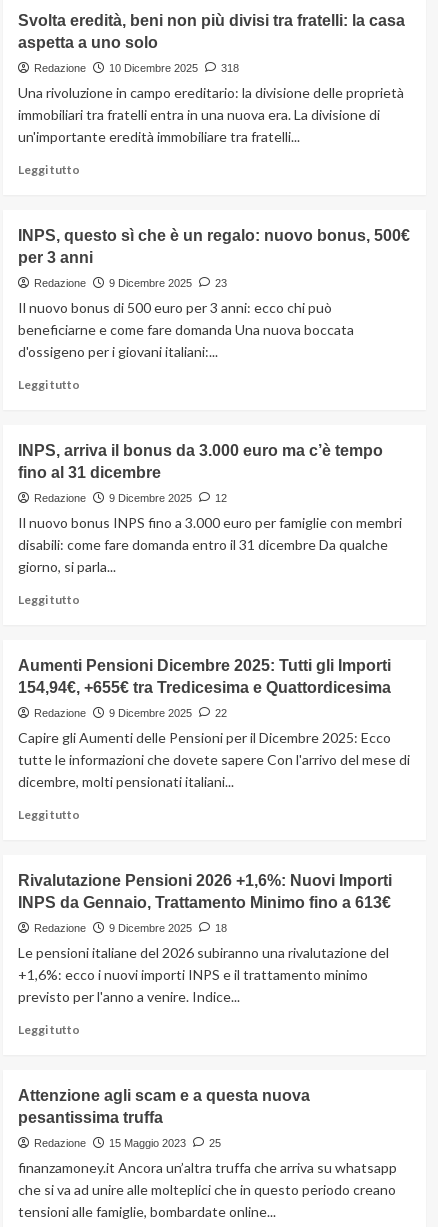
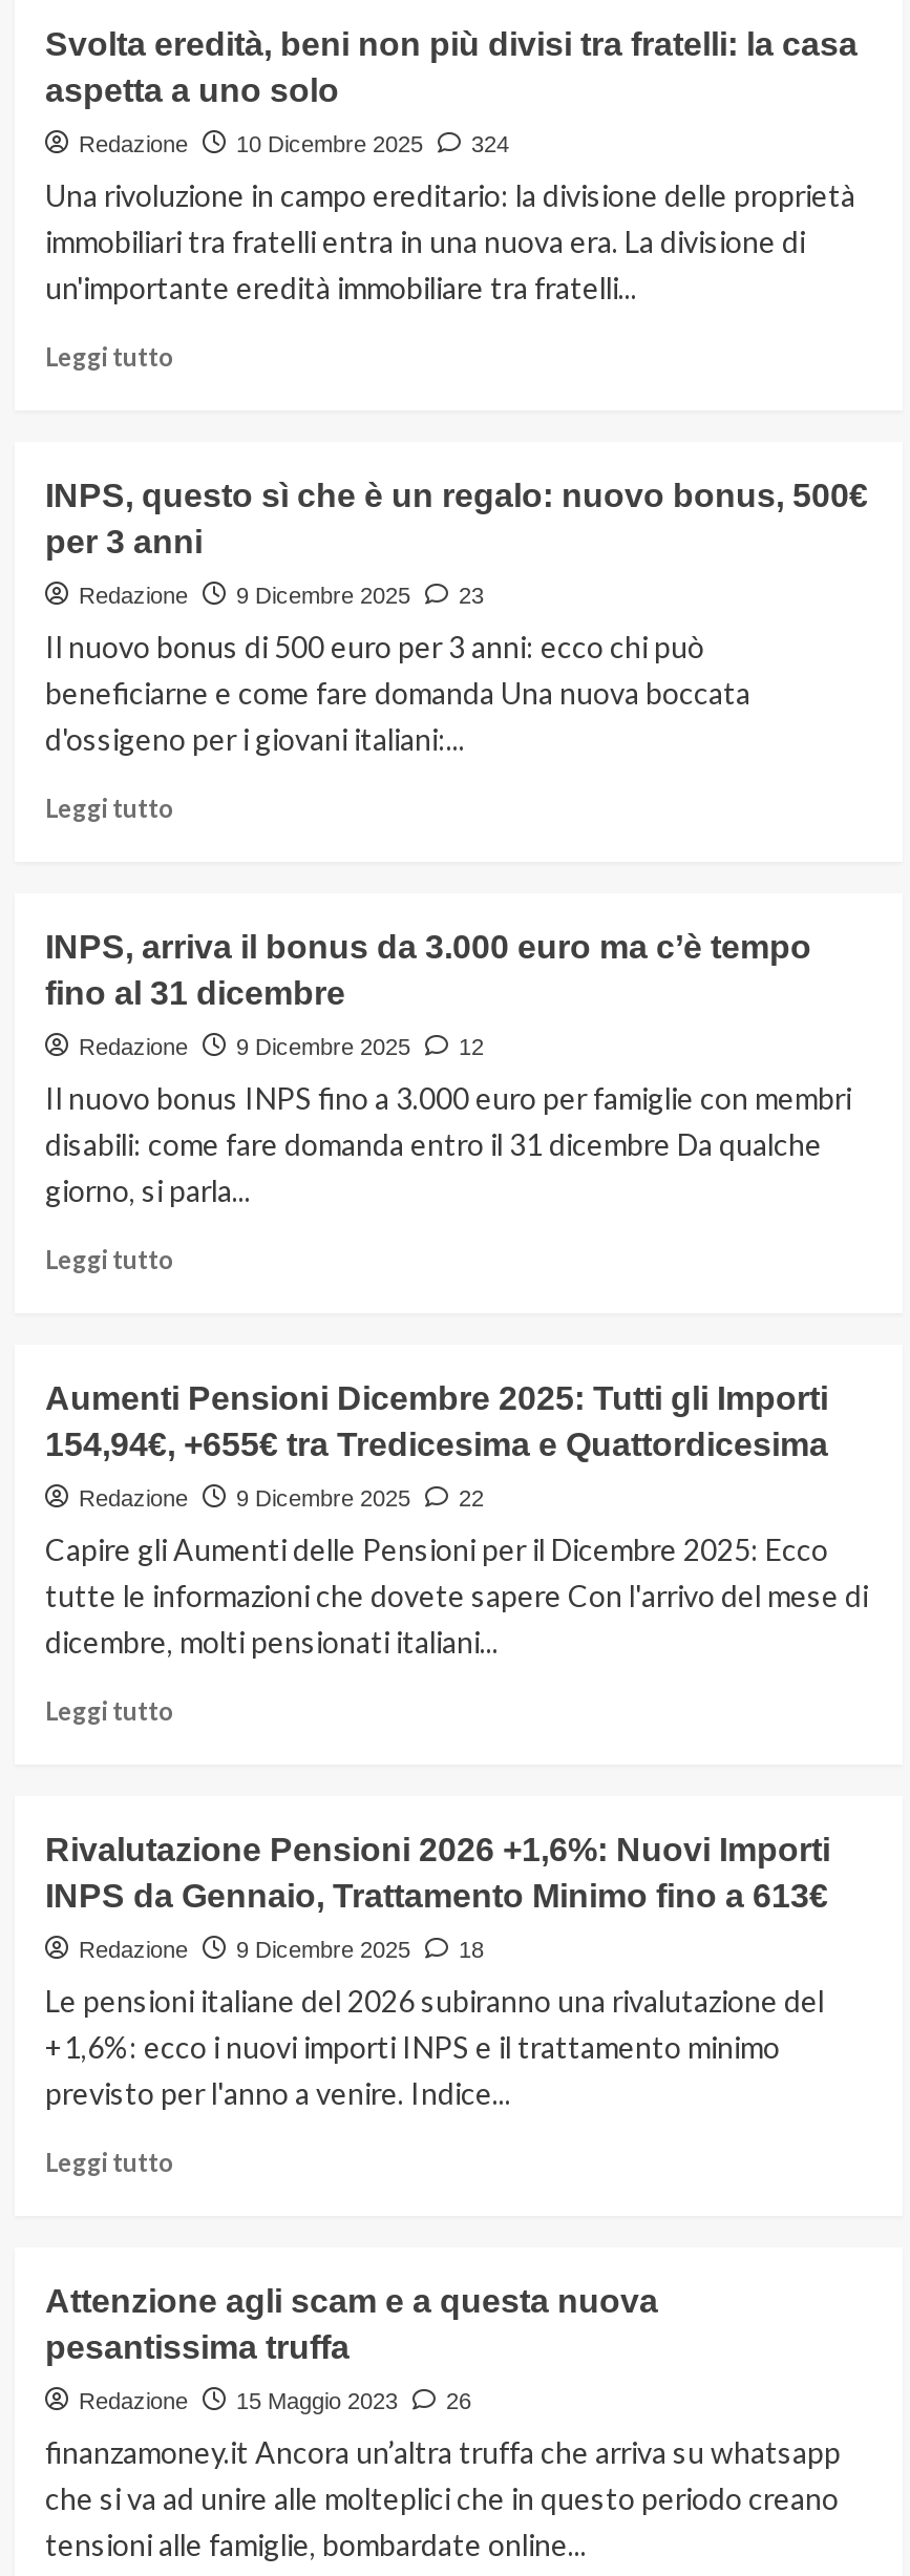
- 318
+ 324

- 25
+ 26
